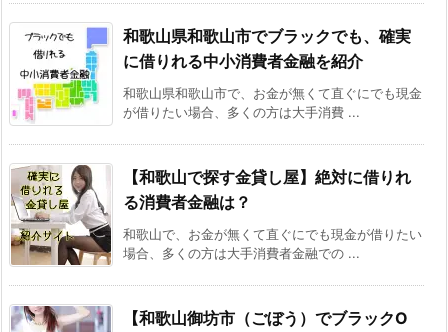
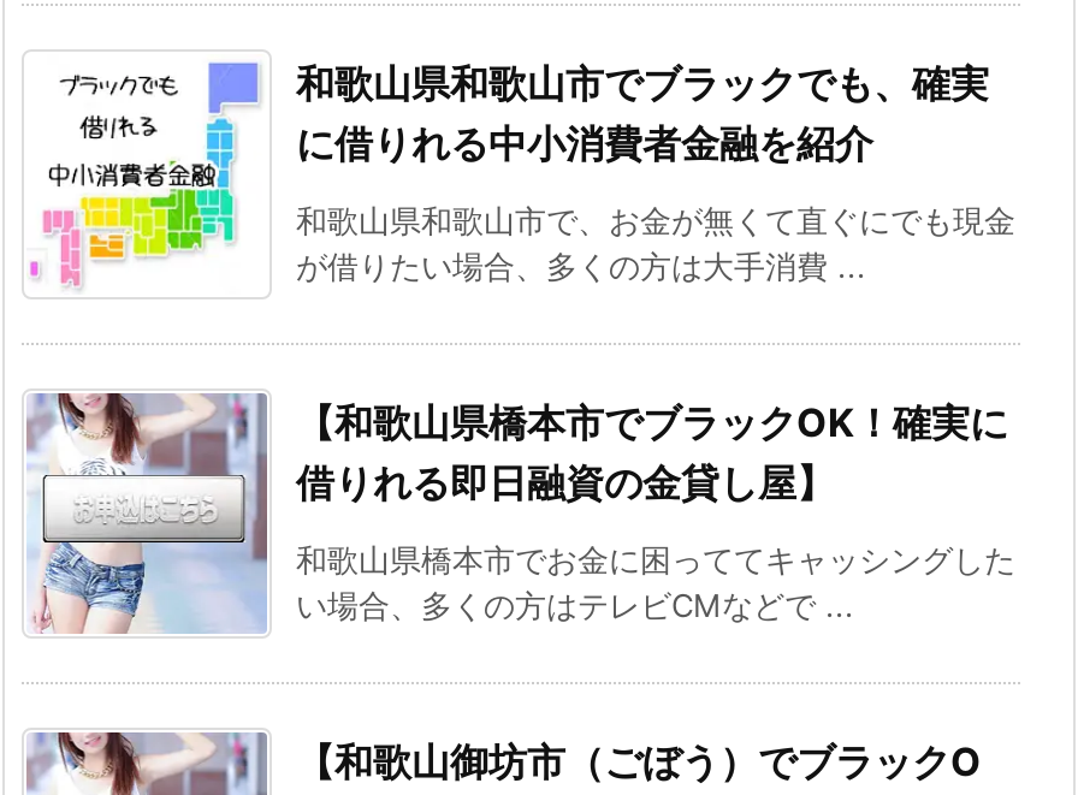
- [image]
- 【和歌山で探す金貸し屋】絶対に借りれ
- る消費者金融は？
+ [image]
+ 【和歌山県橋本市でブラックOK！確実に
+ 借りれる即日融資の金貸し屋】

- 和歌山で、お金が無くて直ぐにでも現金が借りたい
- 場合、多くの方は大手消費者金融での ...
+ 和歌山県橋本市でお金に困っててキャッシングした
+ い場合、多くの方はテレビCMなどで ...
